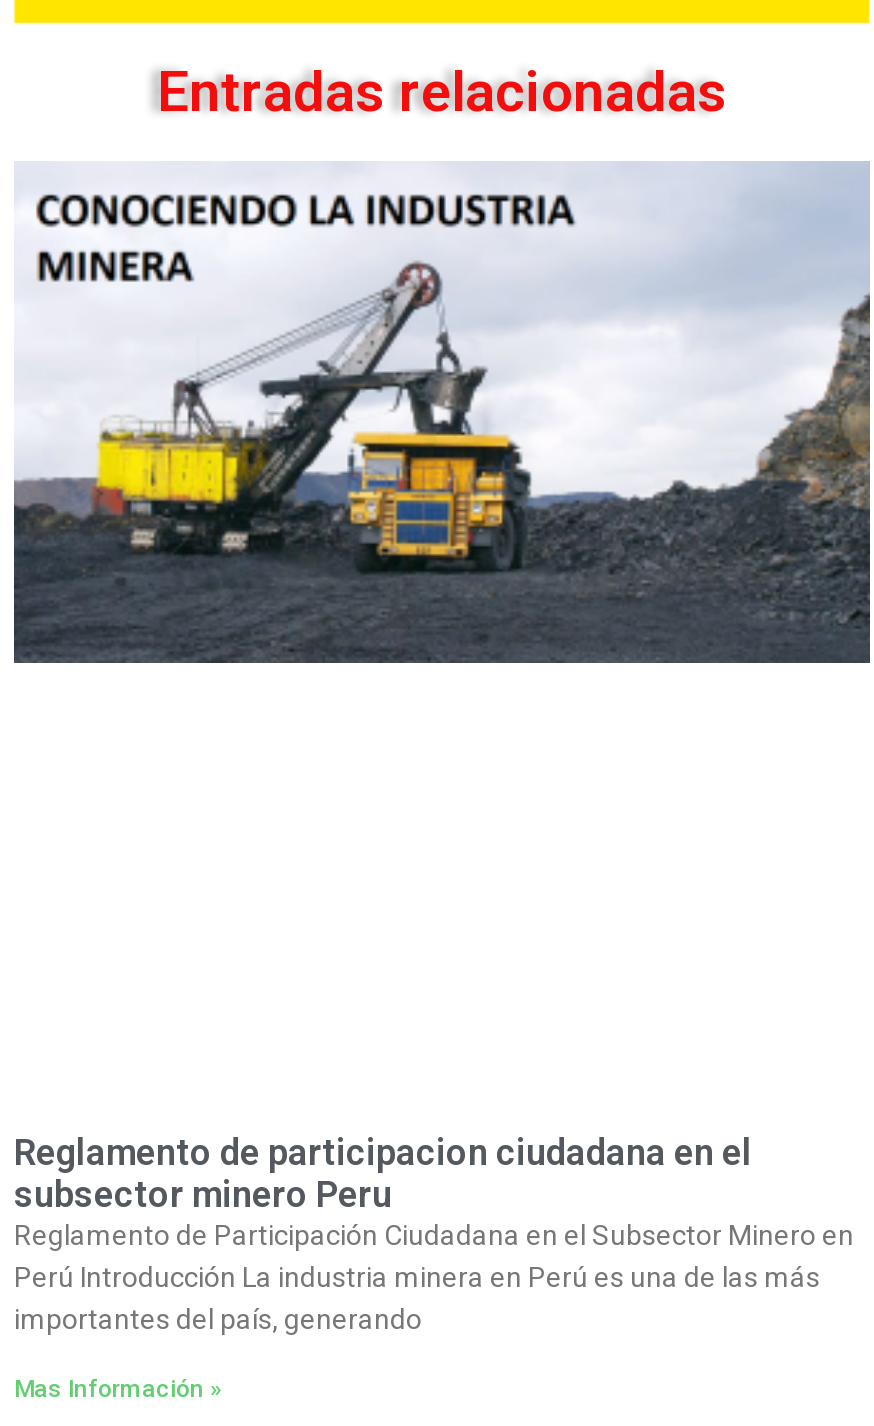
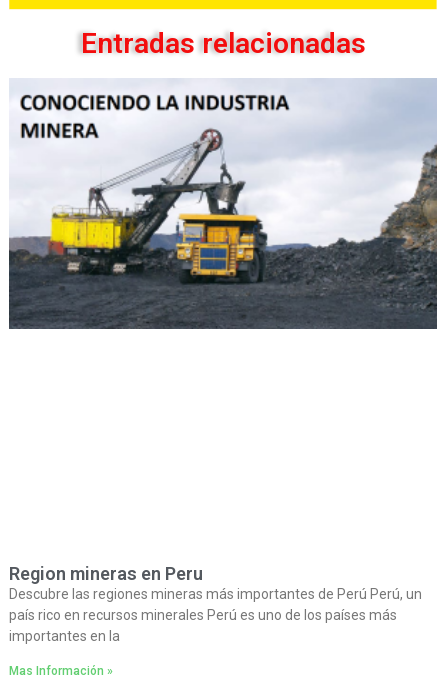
- Reglamento de participacion ciudadana en el
- subsector minero Peru
- Reglamento de Participación Ciudadana en el Subsector Minero en
- Perú Introducción La industria minera en Perú es una de las más
- importantes del país, generando
+ Region mineras en Peru
+ Descubre las regiones mineras más importantes de Perú Perú, un
+ país rico en recursos minerales Perú es uno de los países más
+ importantes en la
